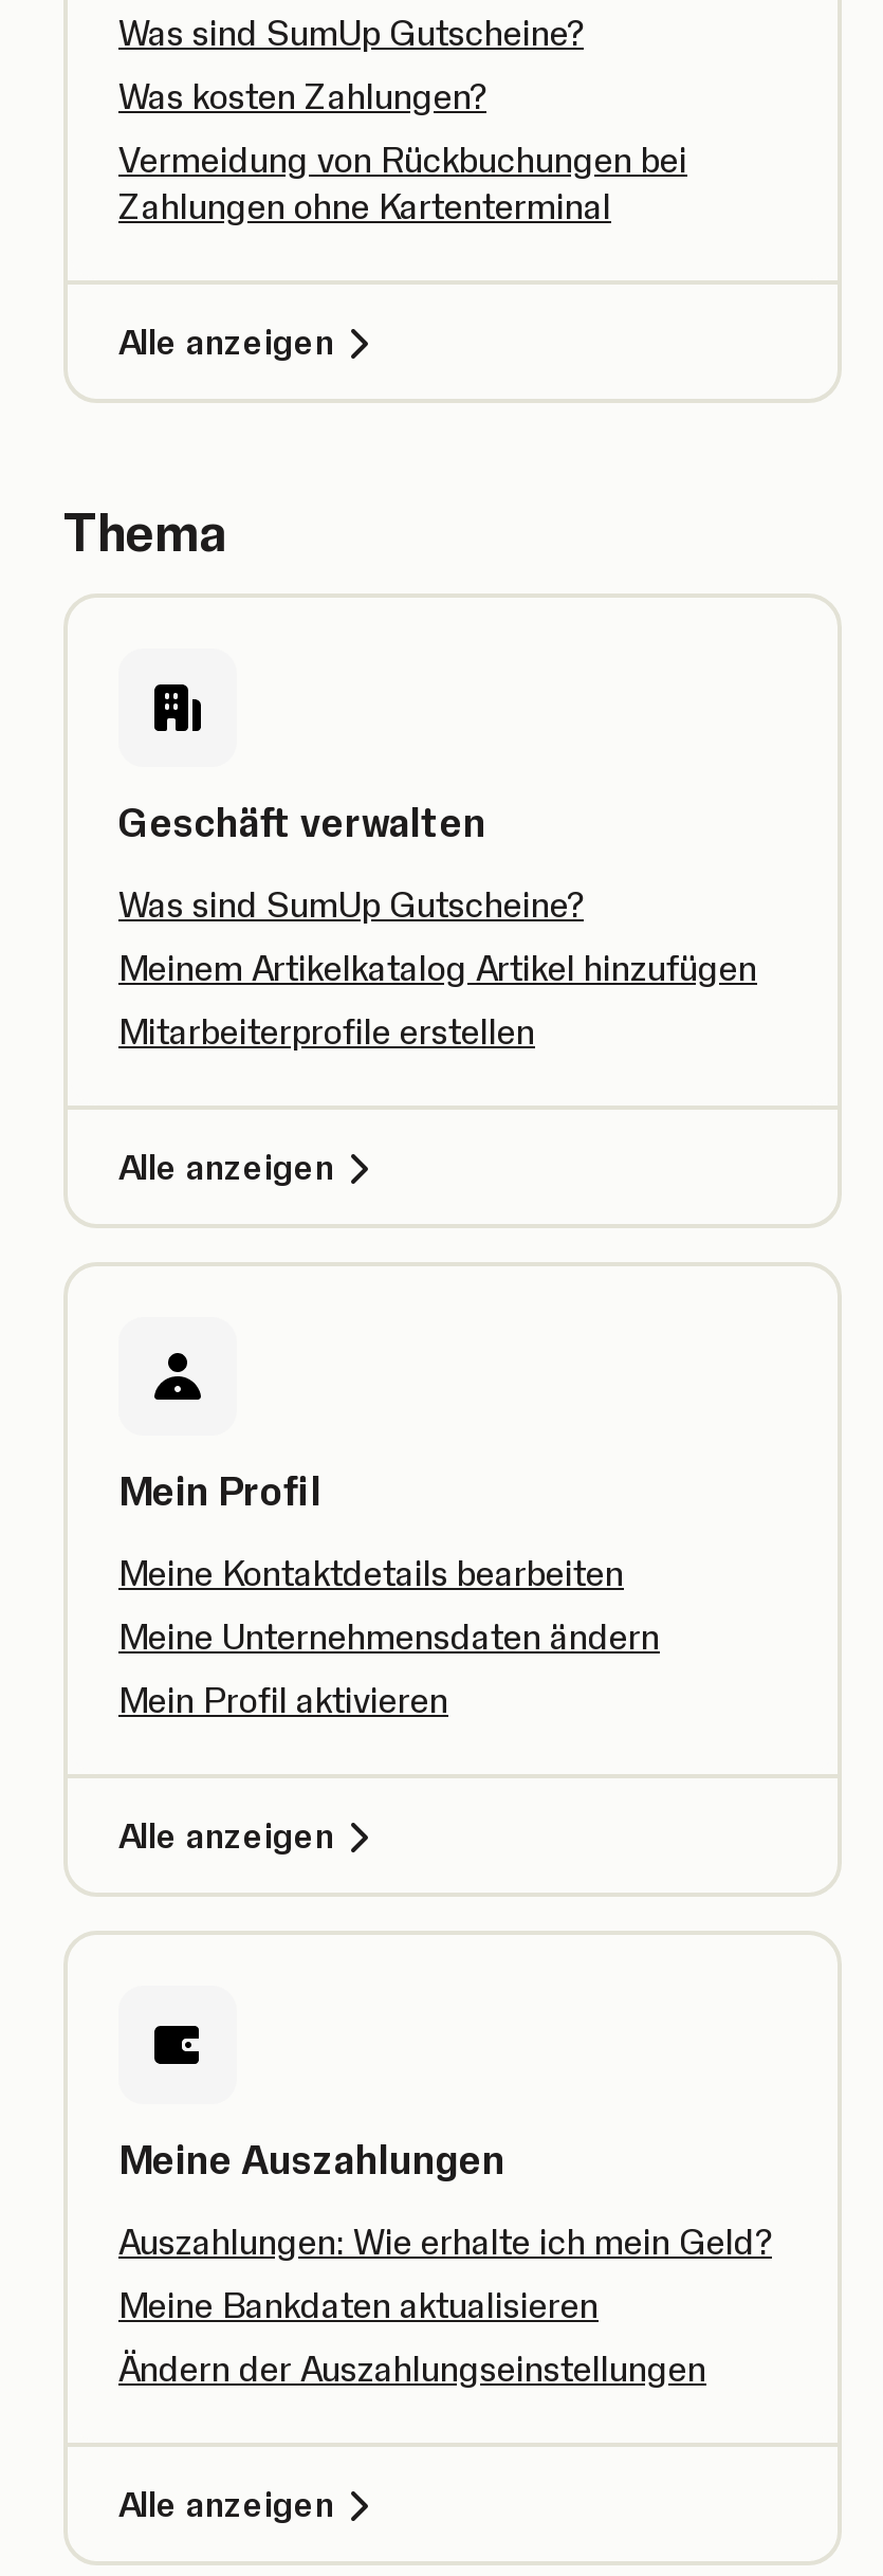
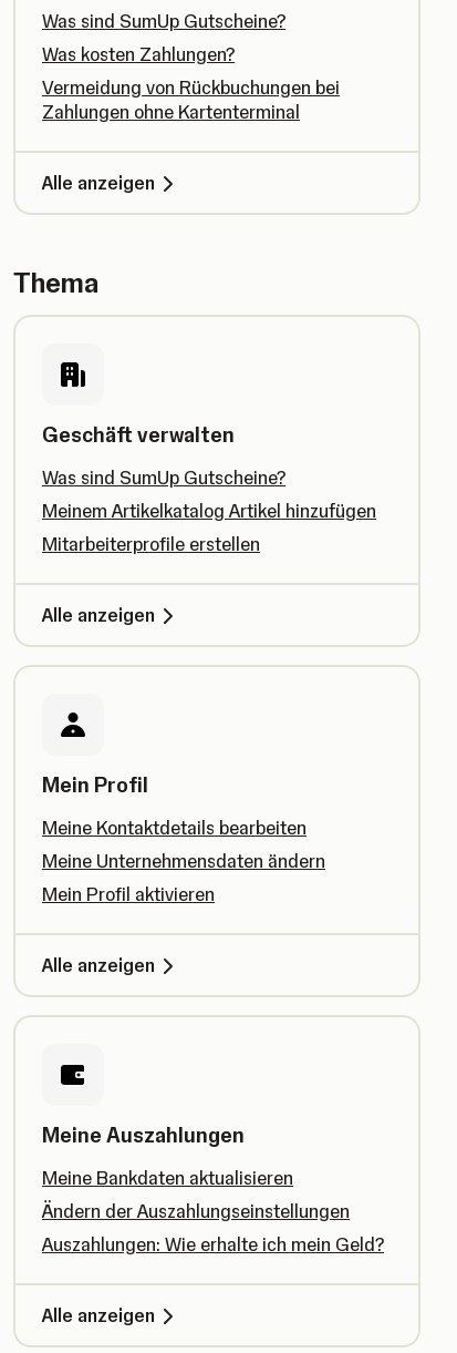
moved down: Auszahlungen: Wie erhalte ich mein Geld?

moved up: Meine Bankdaten aktualisieren | Ändern der Auszahlungseinstellungen
